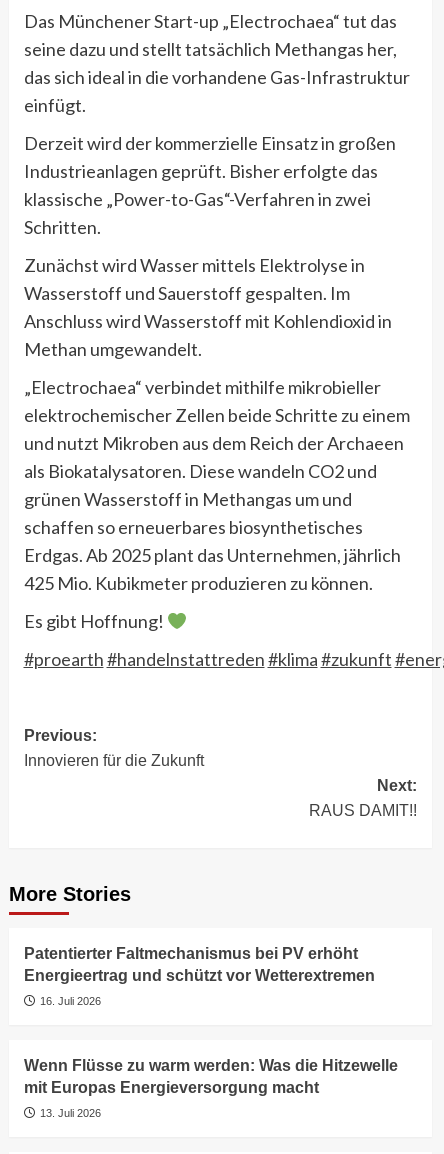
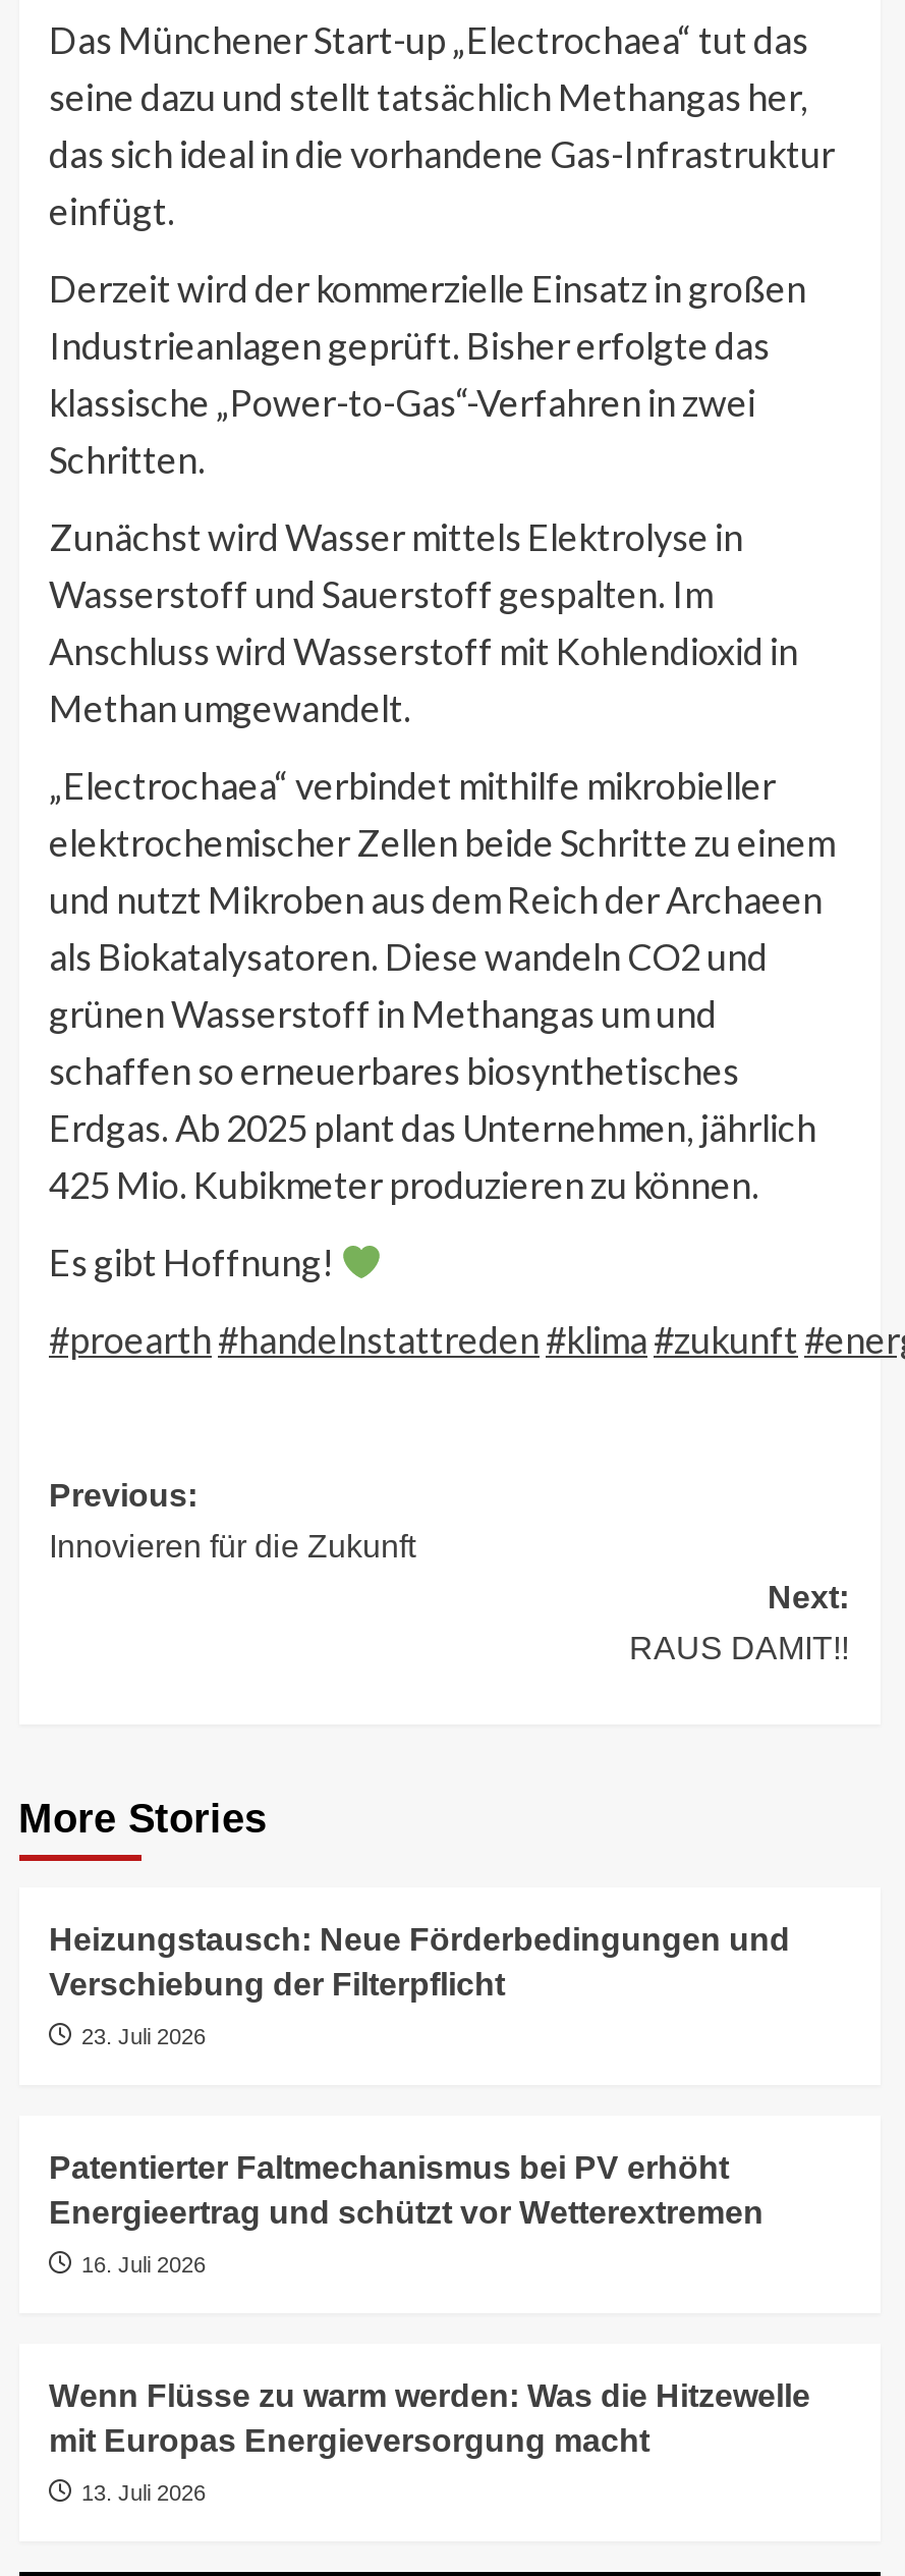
+ Heizungstausch: Neue Förderbedingungen und
+ Verschiebung der Filterpflicht
+ 23. Juli 2026
